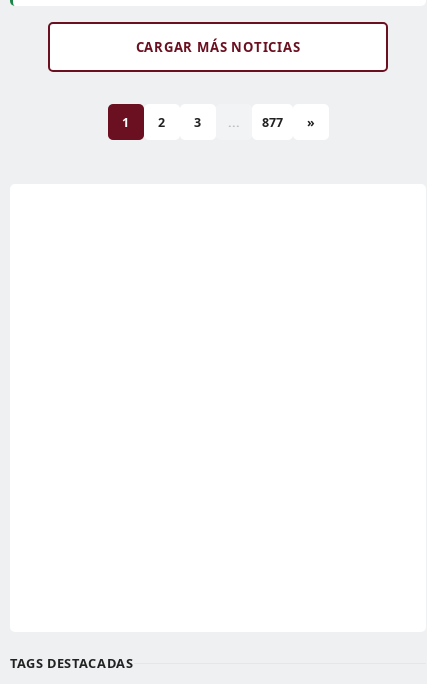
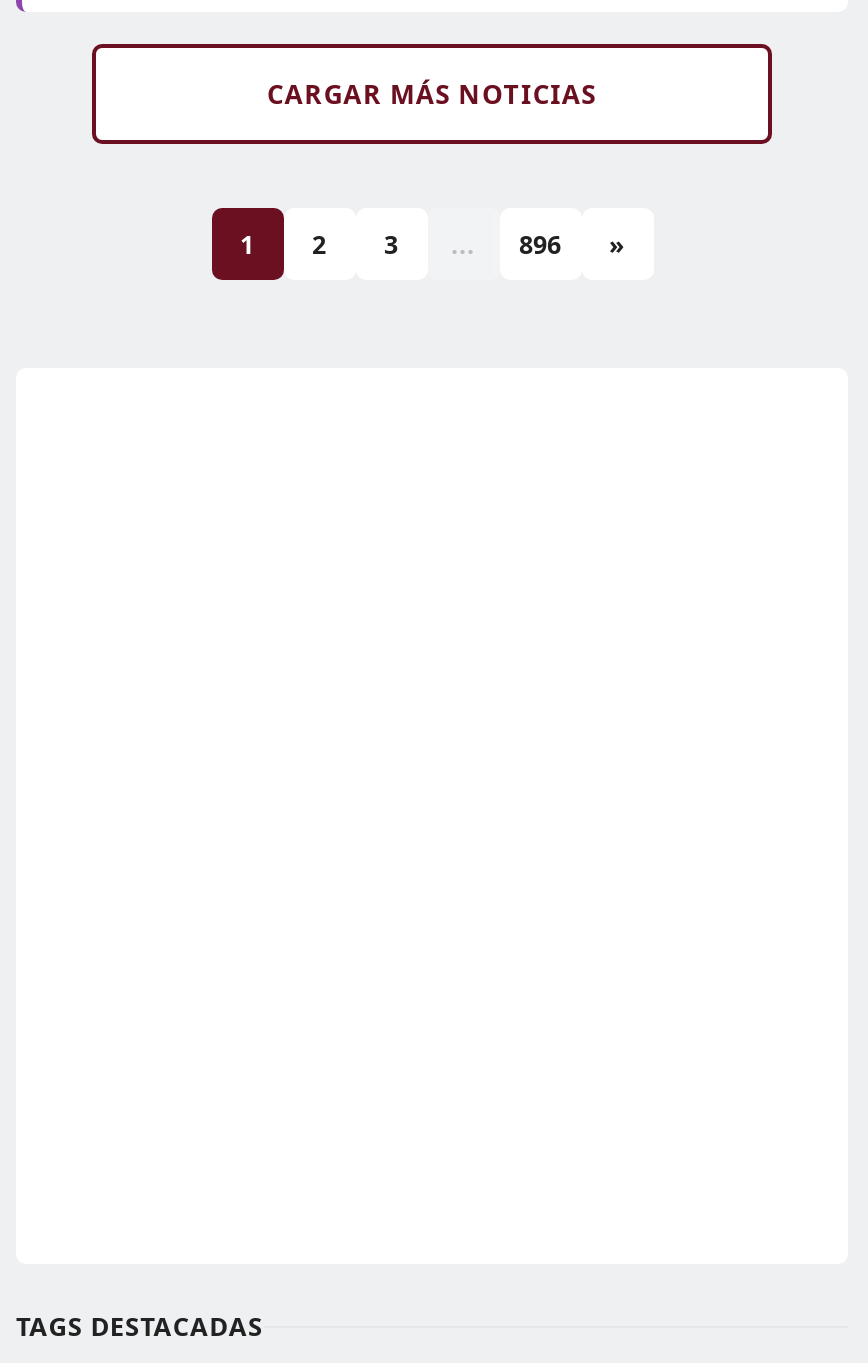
- 877
+ 896
